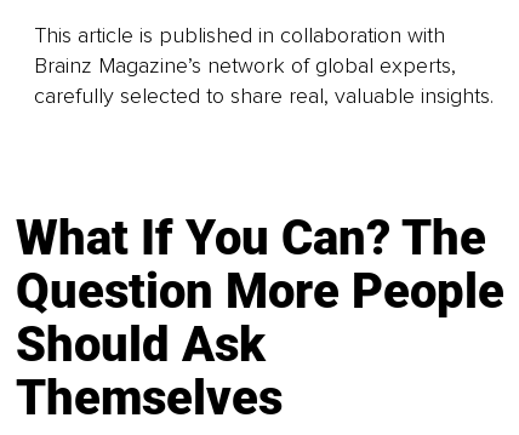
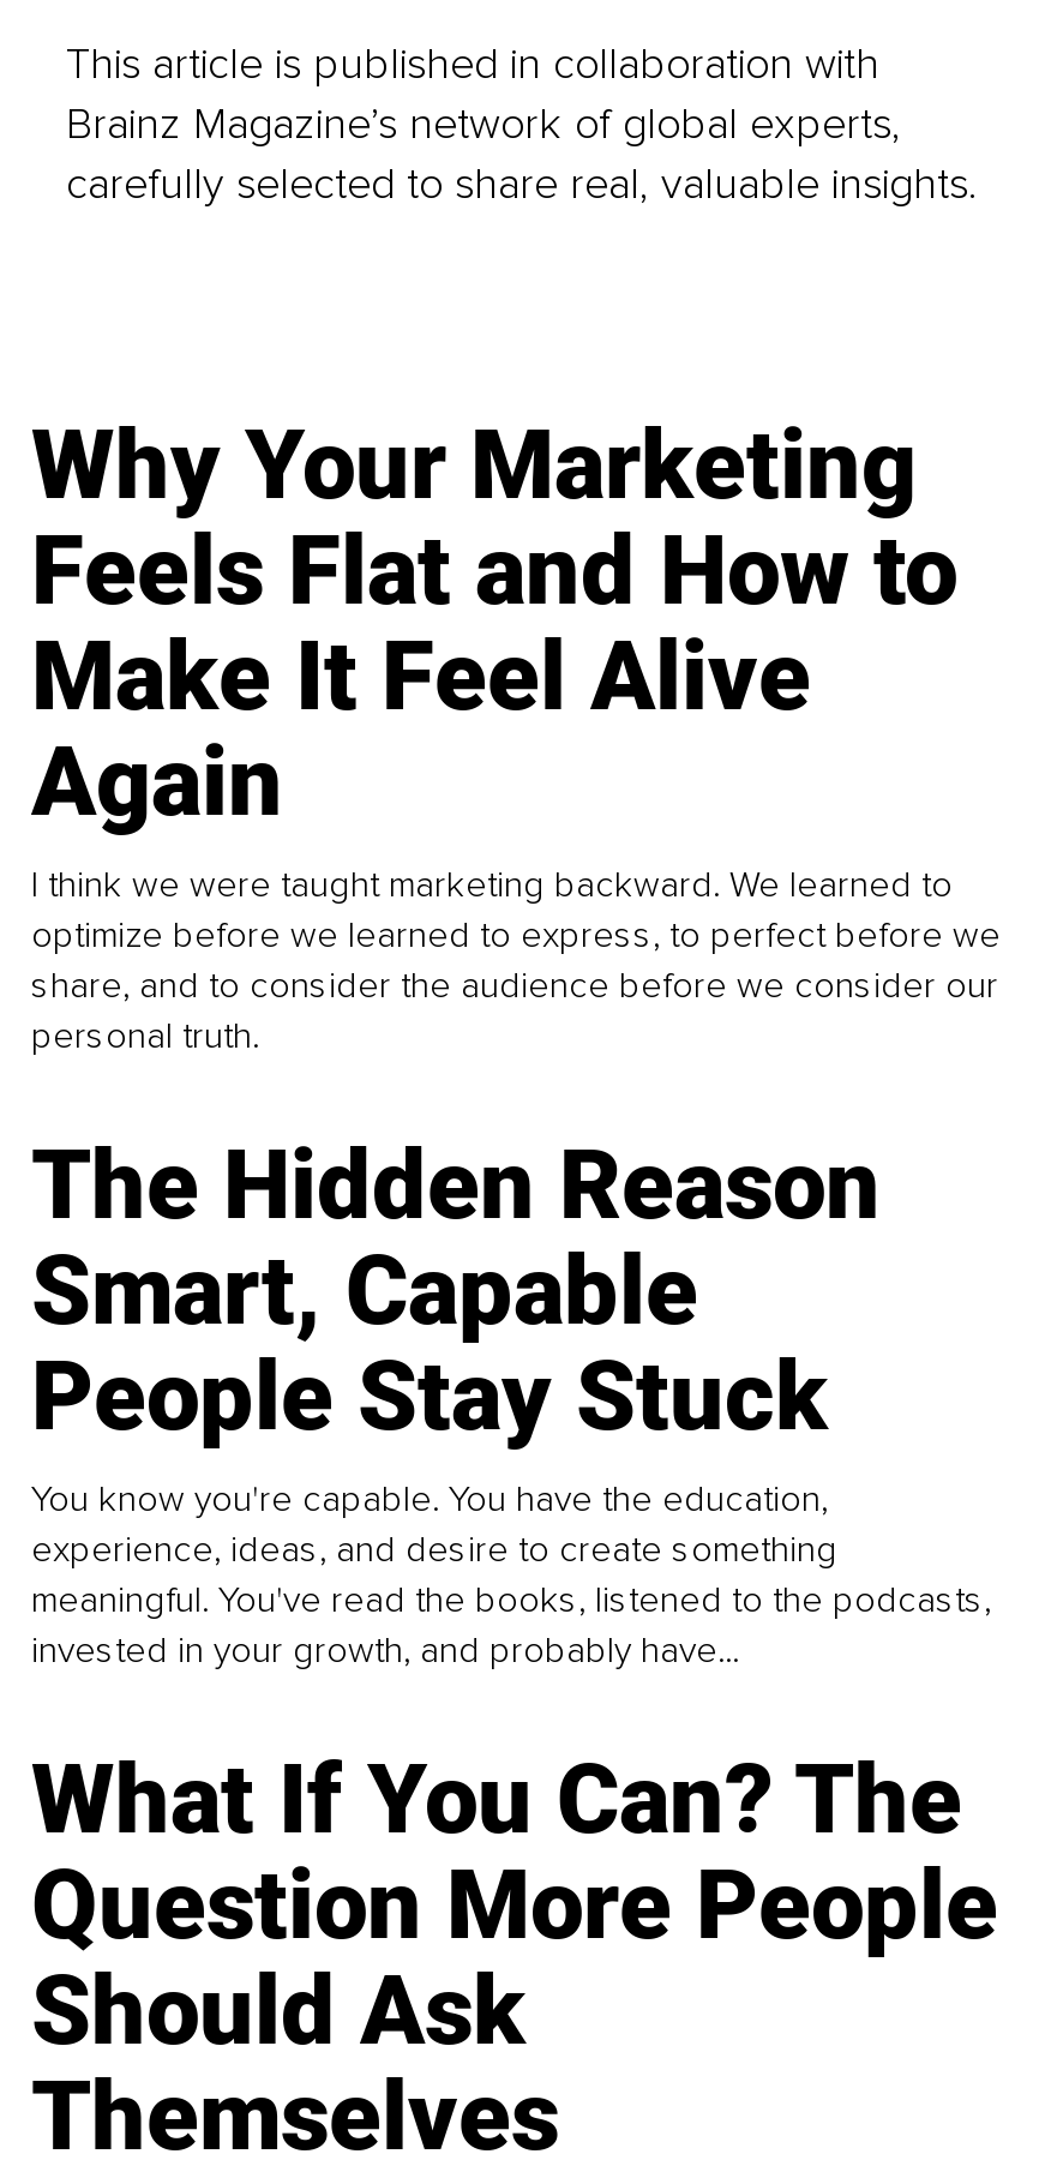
+ Why Your Marketing
+ Feels Flat and How to
+ Make It Feel Alive
+ Again
+ I think we were taught marketing backward. We learned to
+ optimize before we learned to express, to perfect before we
+ share, and to consider the audience before we consider our
+ personal truth.
+ The Hidden Reason
+ Smart, Capable
+ People Stay Stuck
+ You know you're capable. You have the education,
+ experience, ideas, and desire to create something
+ meaningful. You've read the books, listened to the podcasts,
+ invested in your growth, and probably have...
